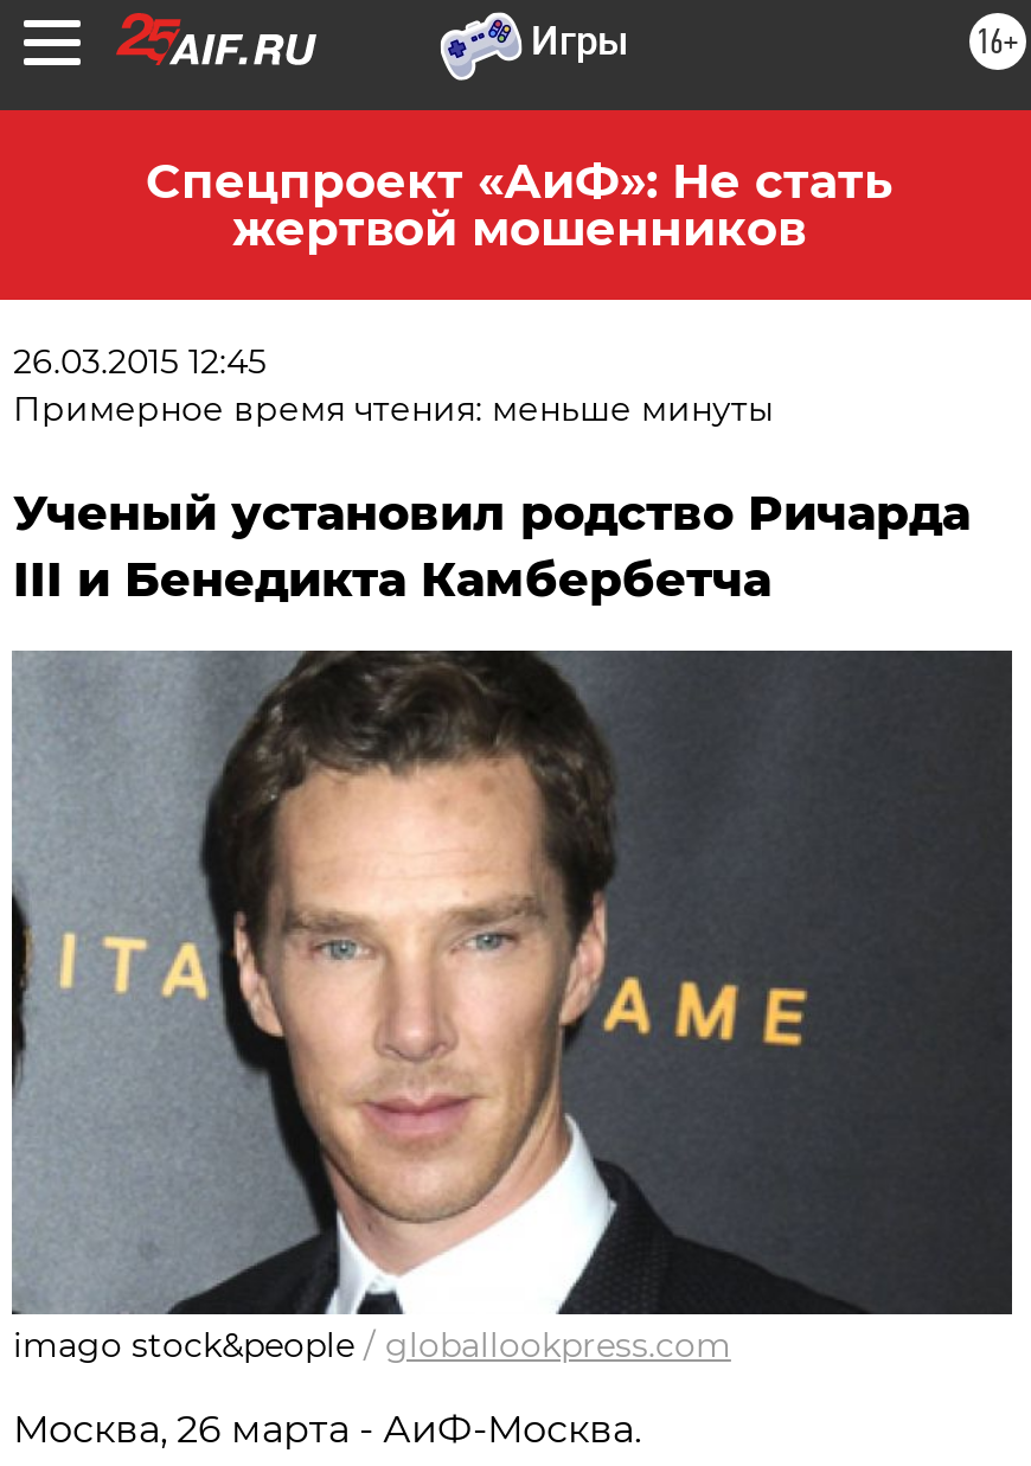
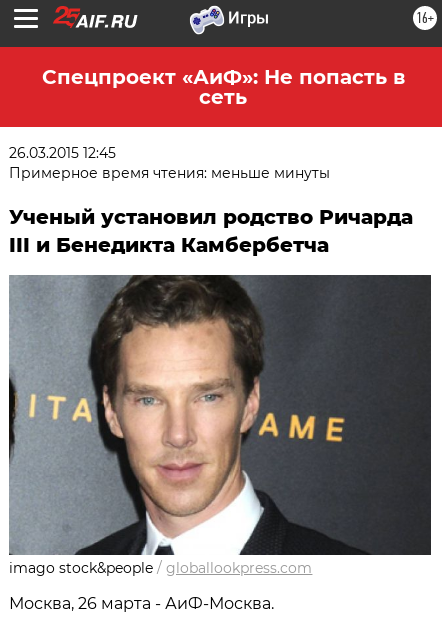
- Спецпроект «АиФ»: Не стать
- жертвой мошенников
+ Спецпроект «АиФ»: Не попасть в
+ сеть
